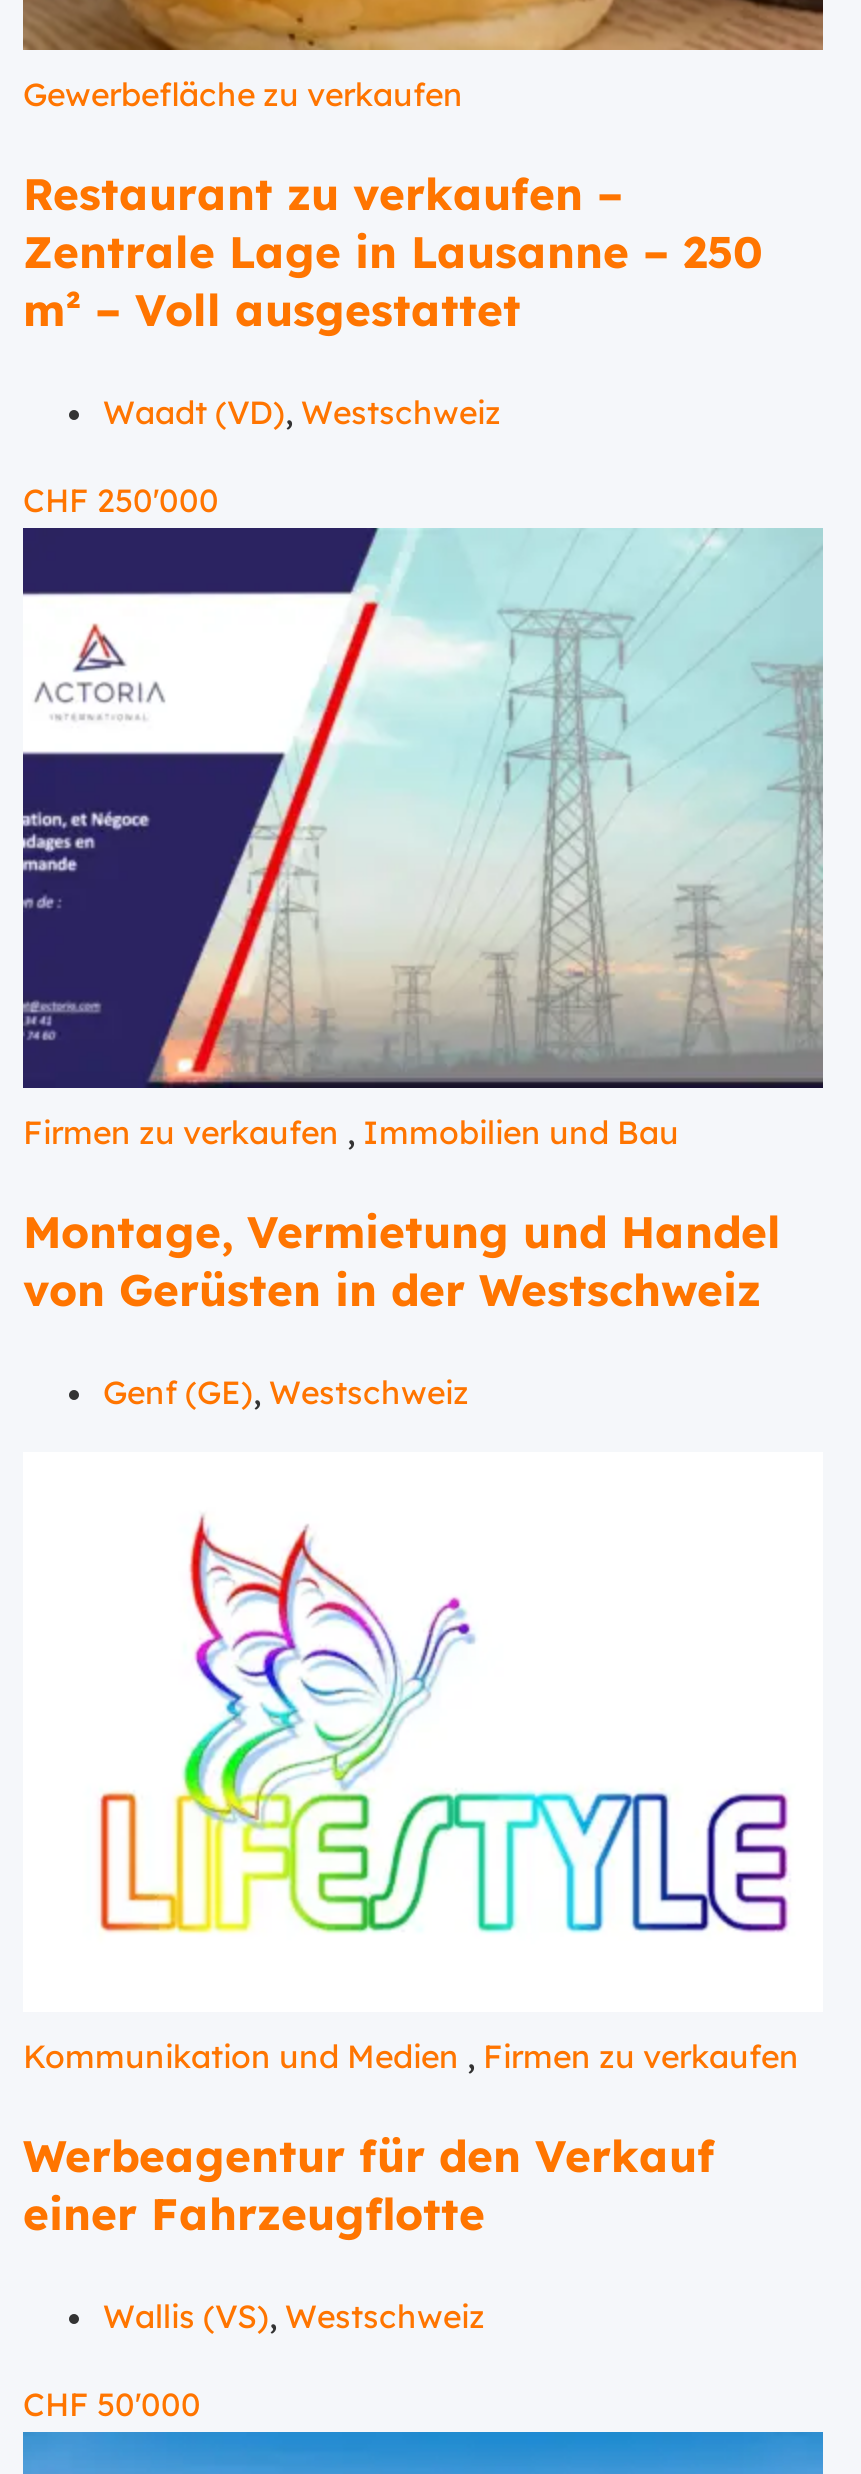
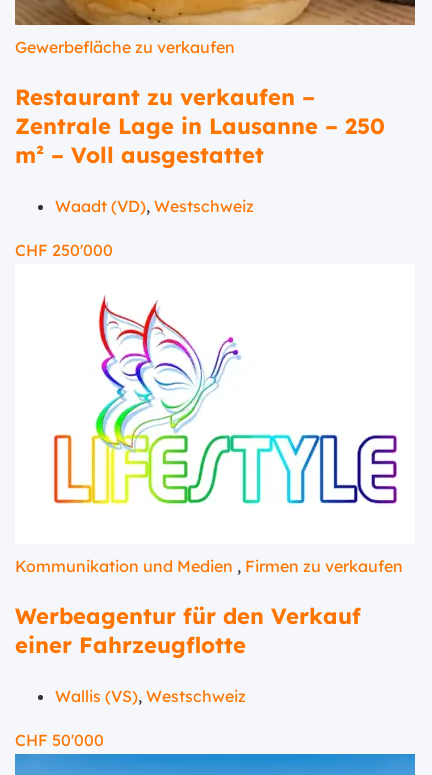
- [image]
- Firmen zu verkaufen , Immobilien und Bau
- Montage, Vermietung und Handel
- von Gerüsten in der Westschweiz
- Genf (GE), Westschweiz
